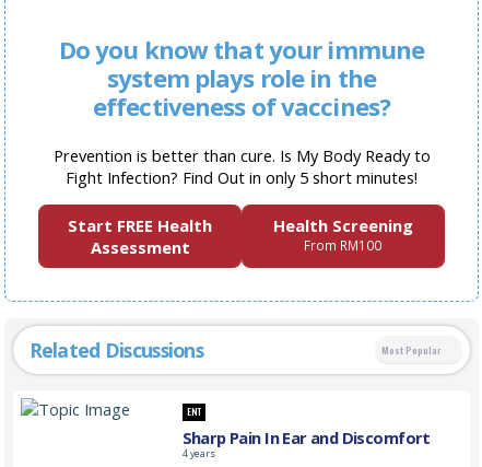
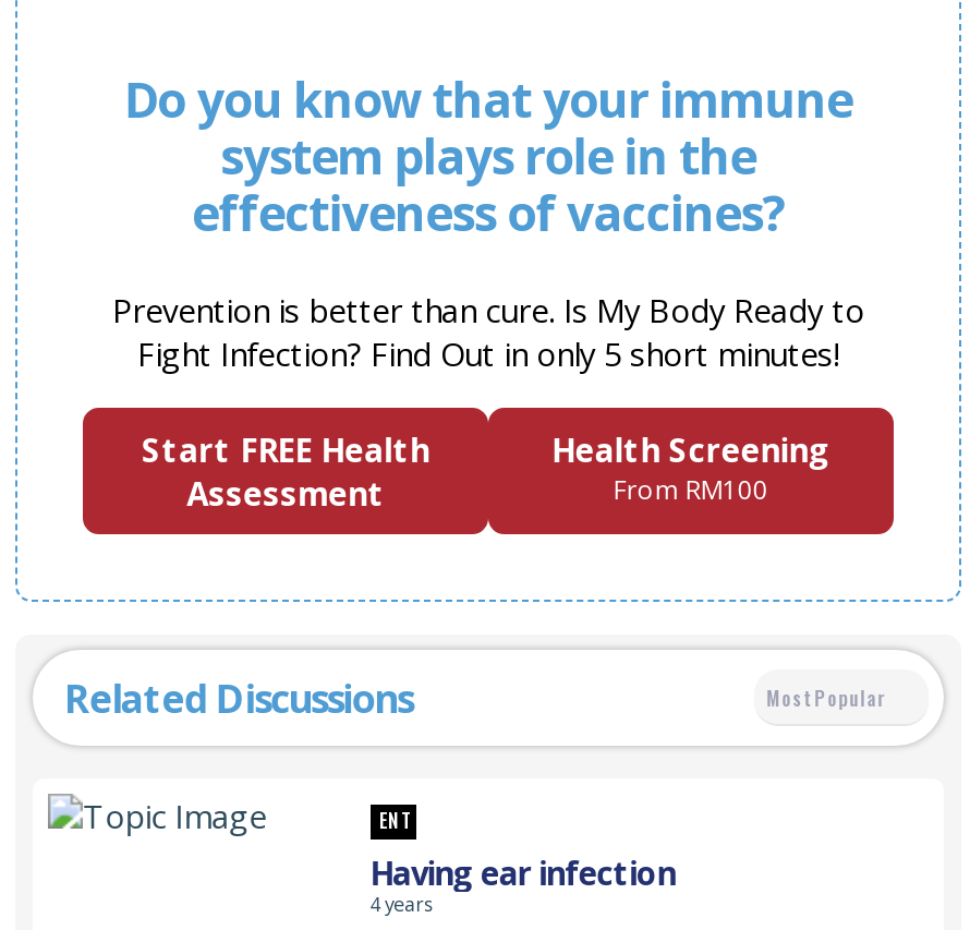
- Sharp Pain In Ear and Discomfort
+ Having ear infection
